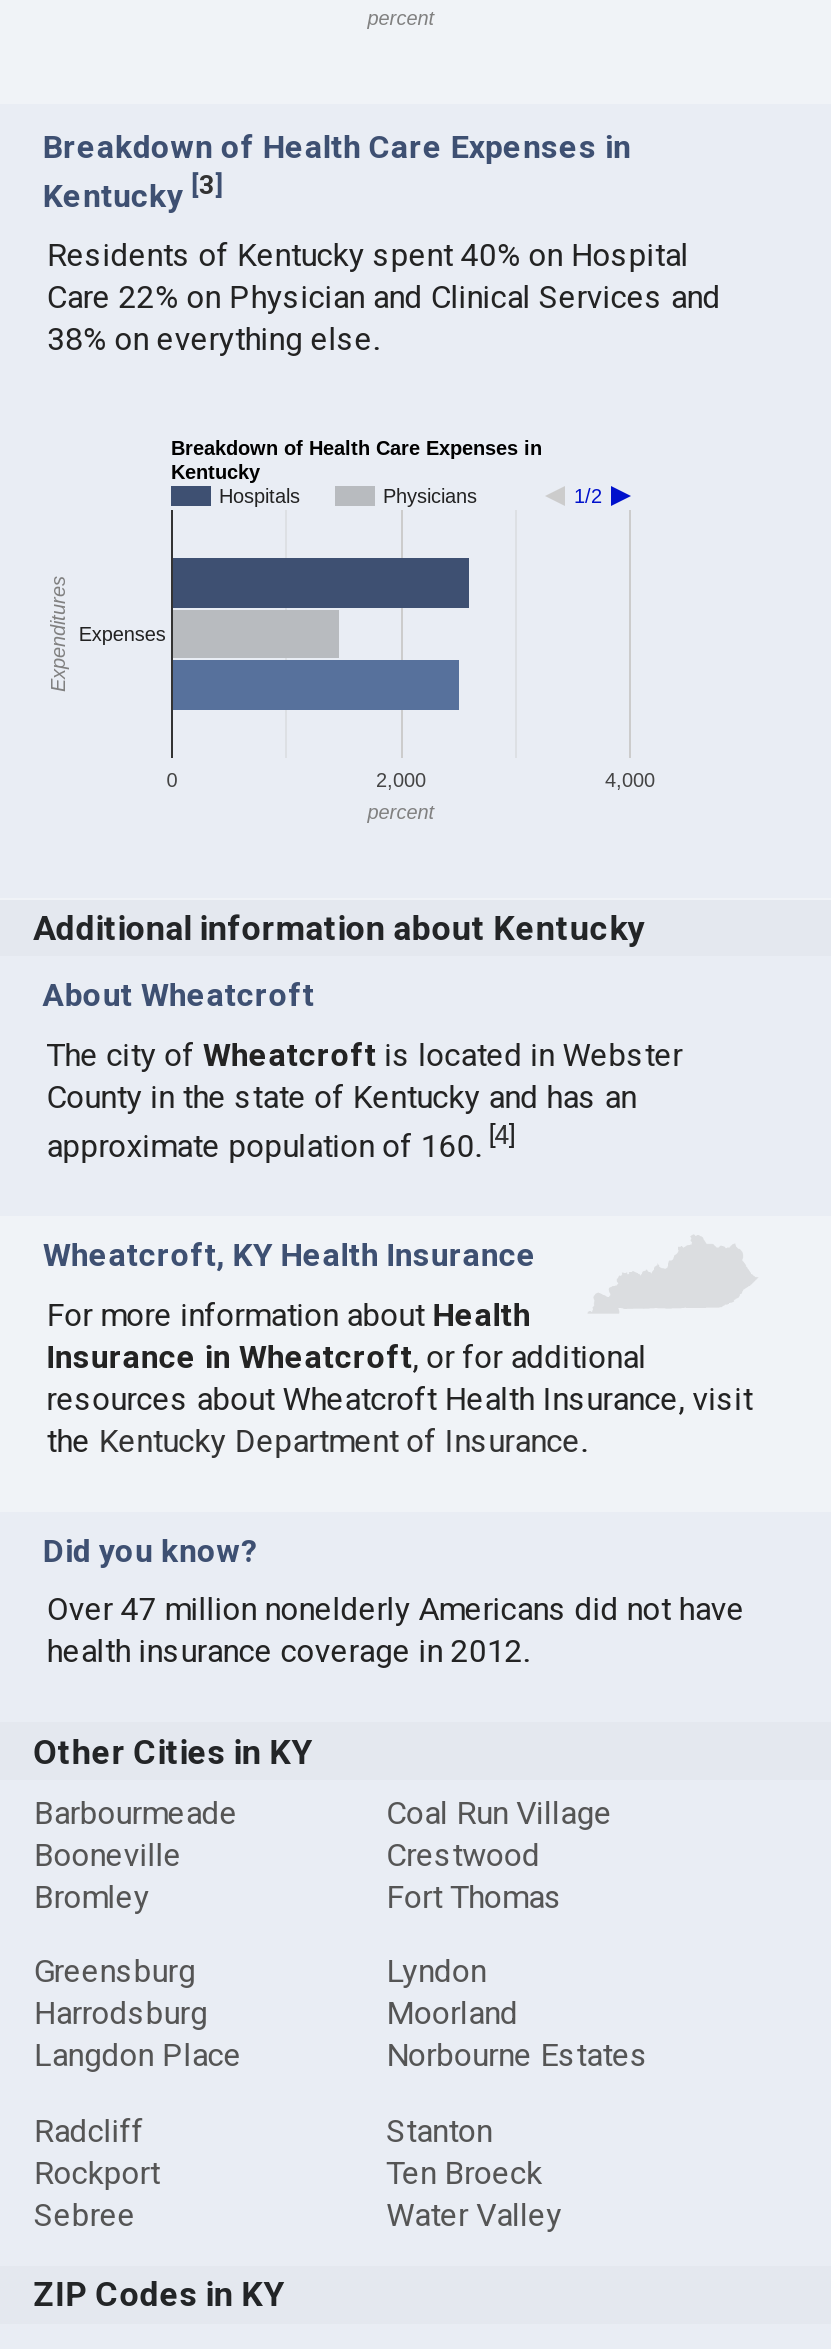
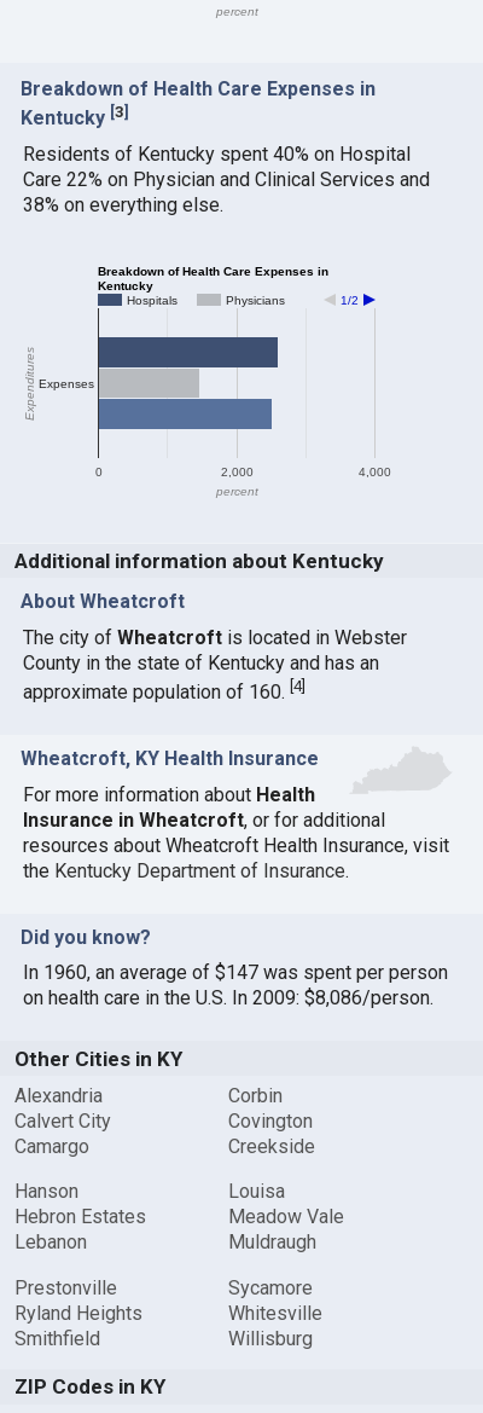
- Over 47 million nonelderly Americans did not have
- health insurance coverage in 2012.
+ In 1960, an average of $147 was spent per person
+ on health care in the U.S. In 2009: $8,086/person.

- Barbourmeade
- Booneville
- Bromley
+ Alexandria
+ Calvert City
+ Camargo

- Coal Run Village
- Crestwood
- Fort Thomas
+ Corbin
+ Covington
+ Creekside

- Greensburg
- Harrodsburg
- Langdon Place
+ Hanson
+ Hebron Estates
+ Lebanon

- Lyndon
- Moorland
- Norbourne Estates
+ Louisa
+ Meadow Vale
+ Muldraugh

- Radcliff
- Rockport
- Sebree
+ Prestonville
+ Ryland Heights
+ Smithfield

- Stanton
- Ten Broeck
- Water Valley
+ Sycamore
+ Whitesville
+ Willisburg
